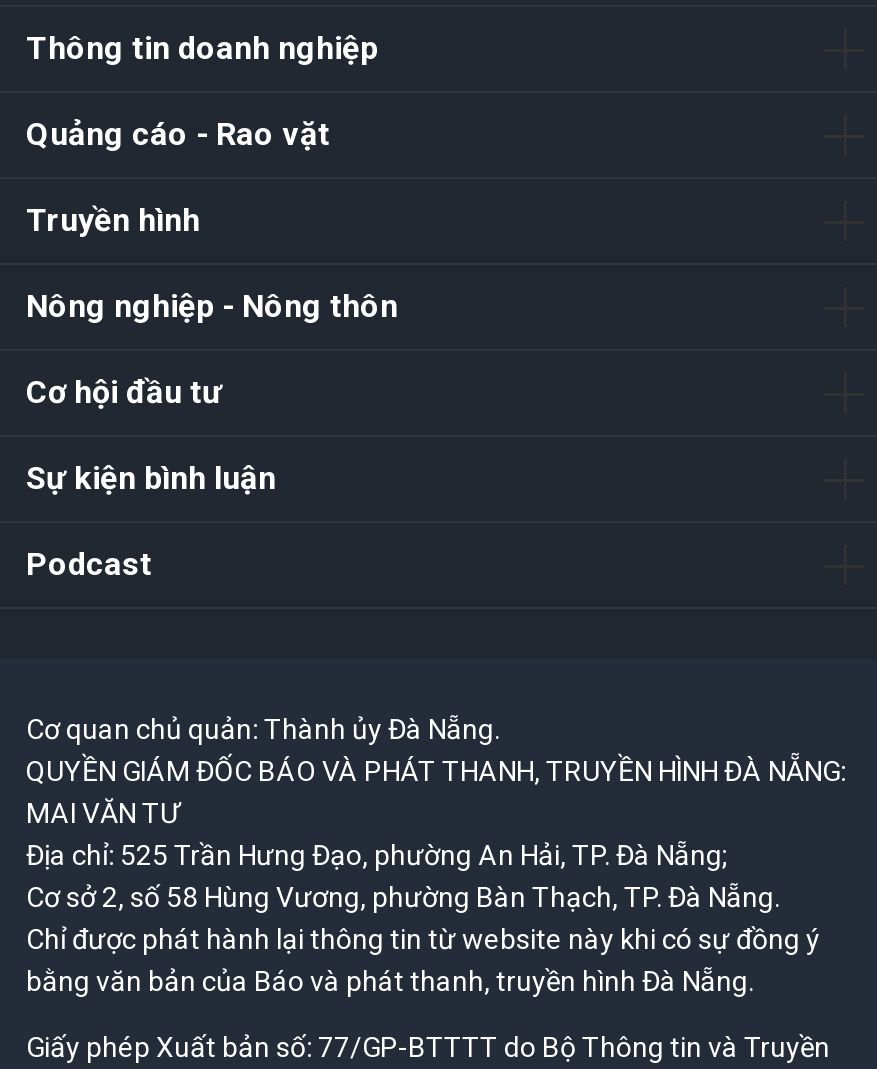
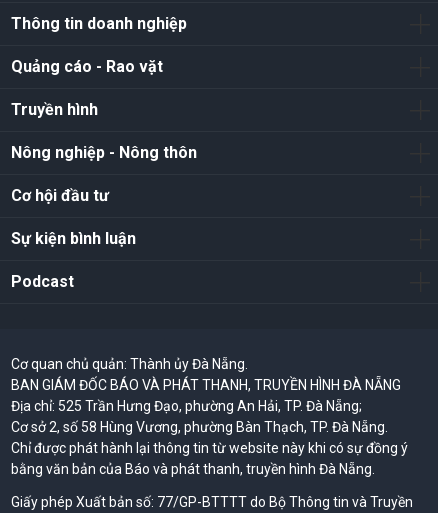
- QUYỀN GIÁM ĐỐC BÁO VÀ PHÁT THANH, TRUYỀN HÌNH ĐÀ NẴNG:
- MAI VĂN TƯ
+ BAN GIÁM ĐỐC BÁO VÀ PHÁT THANH, TRUYỀN HÌNH ĐÀ NẴNG
